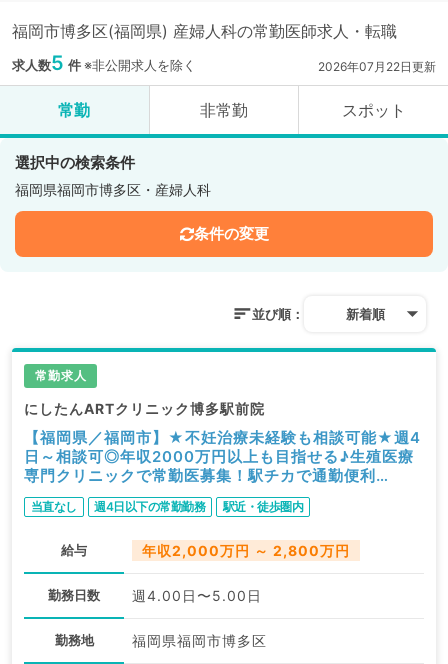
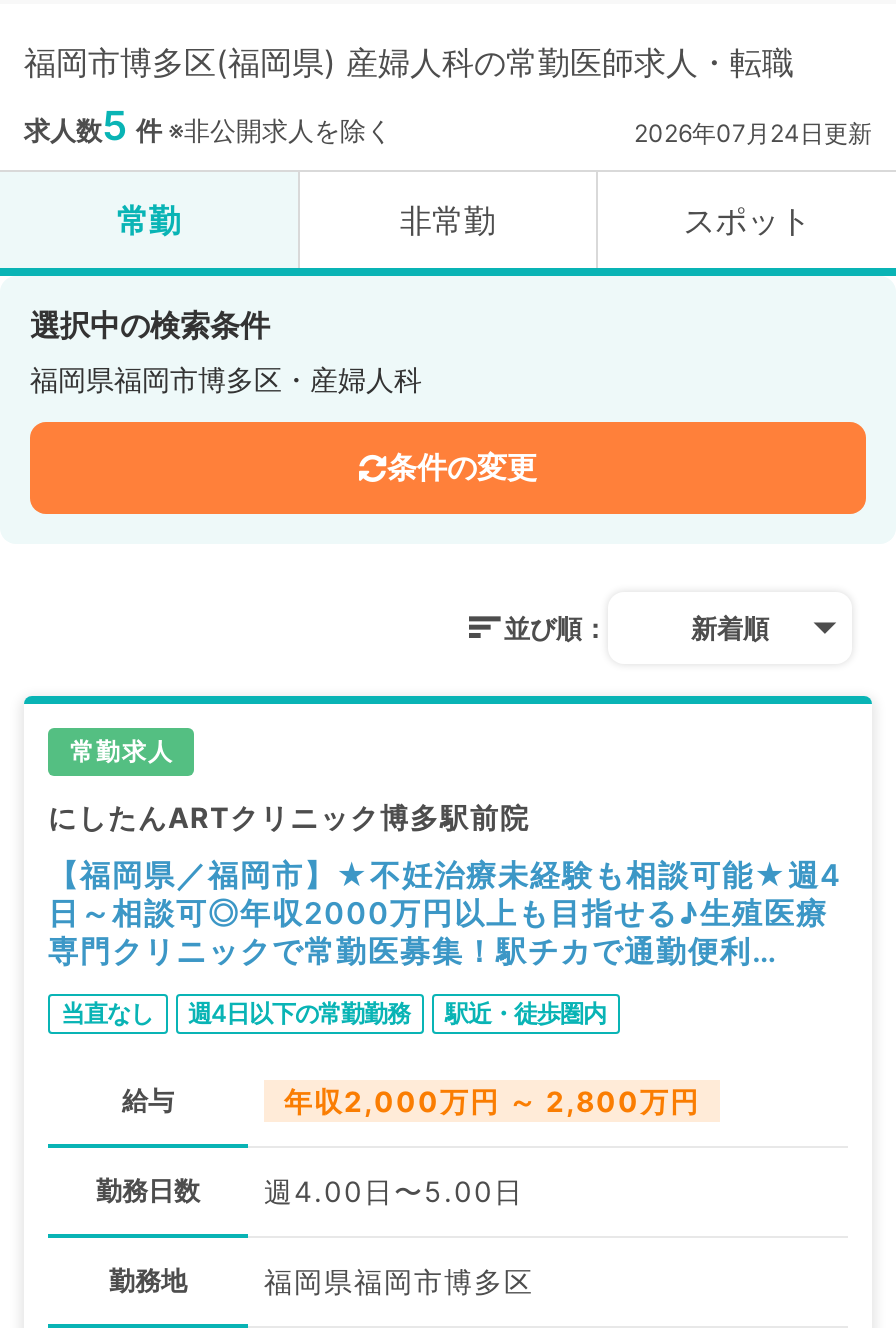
- 2026年07月22日更新
+ 2026年07月24日更新
